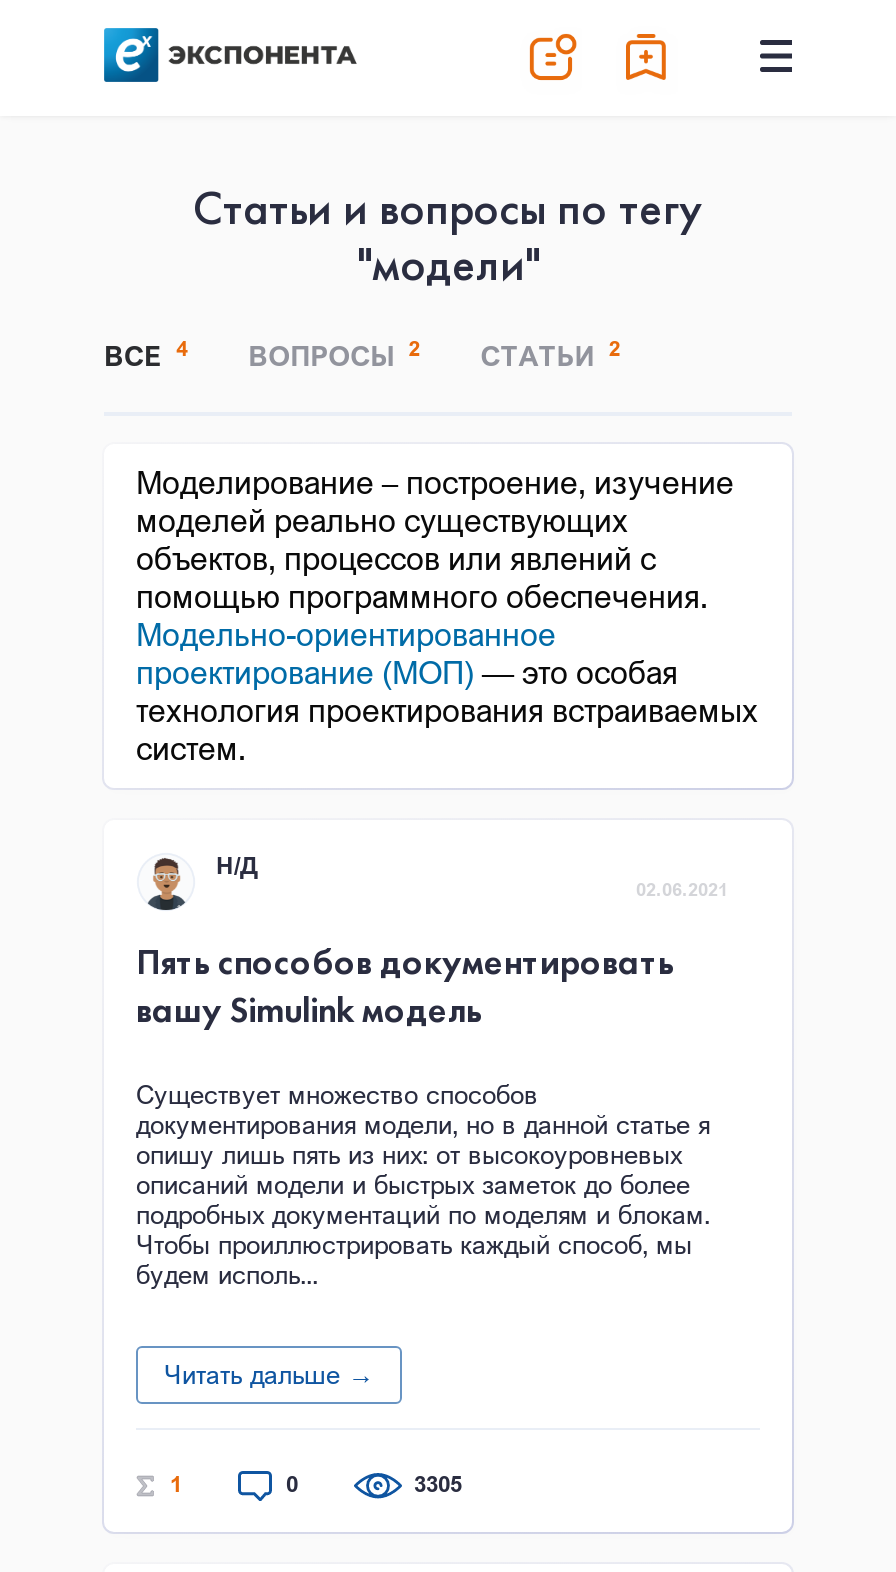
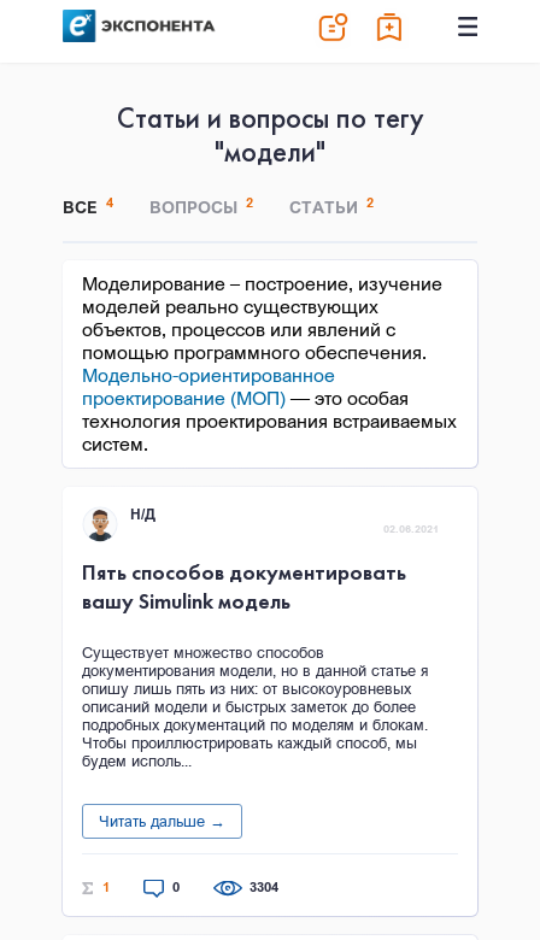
- 3305
+ 3304
